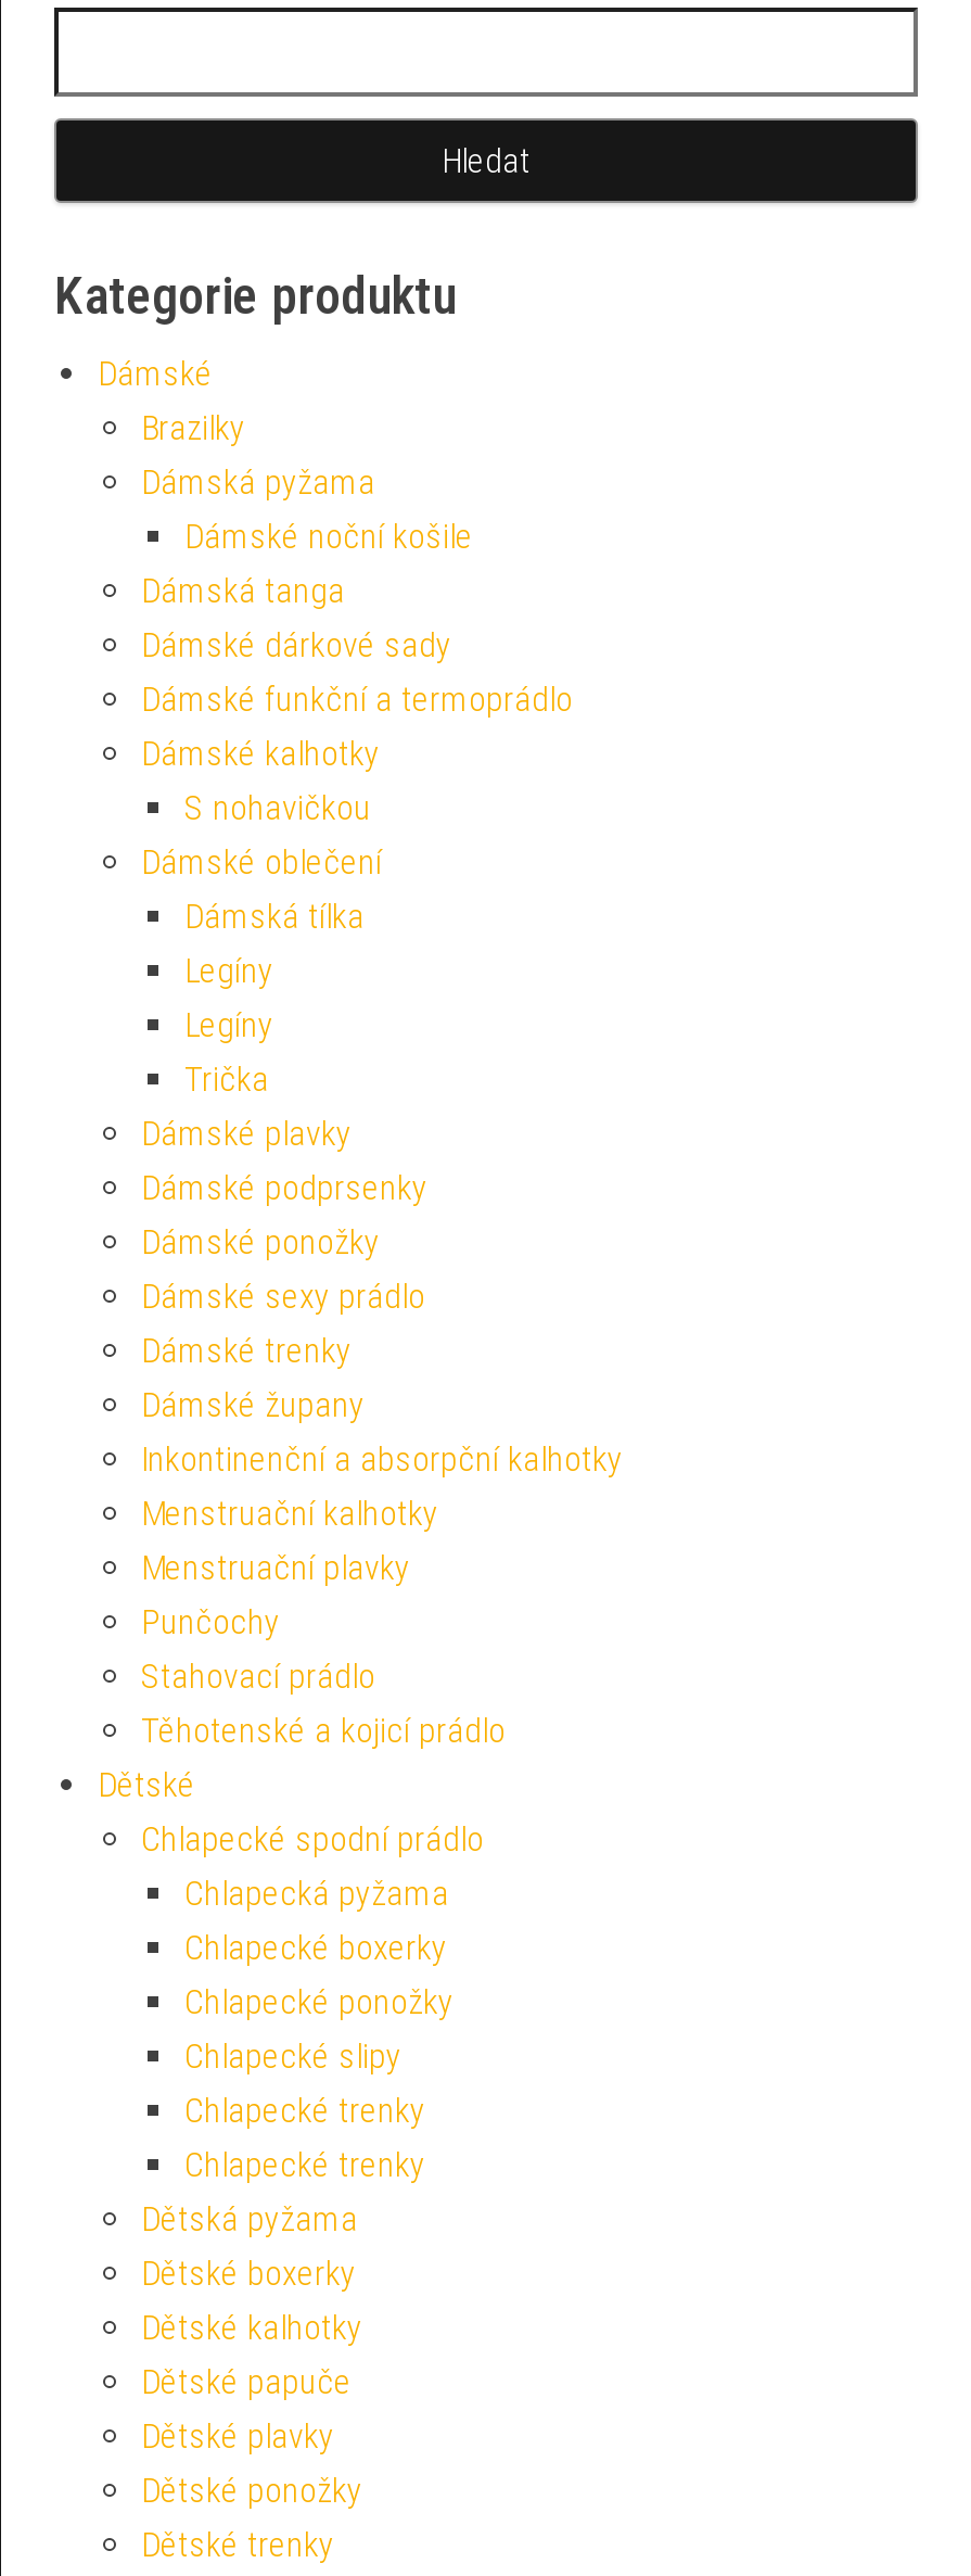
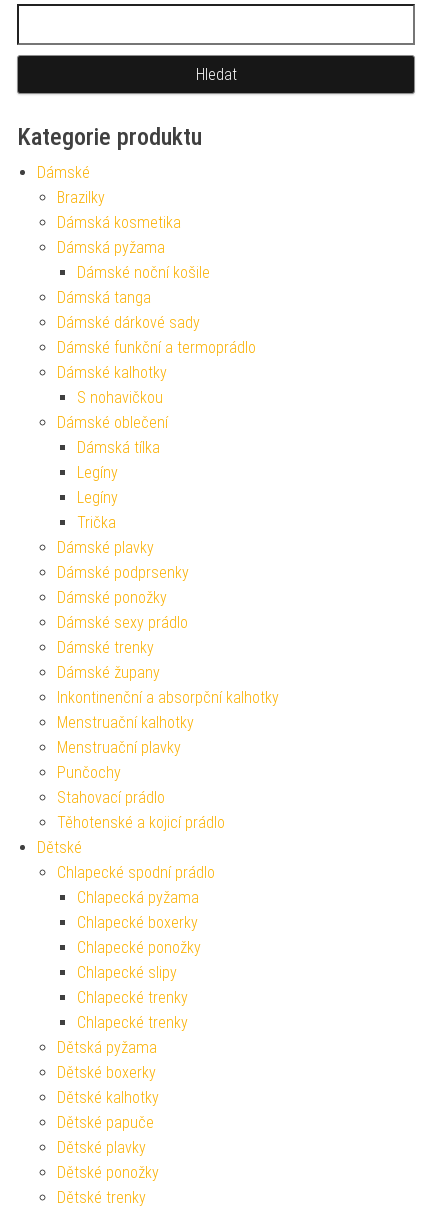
+ Dámská kosmetika
